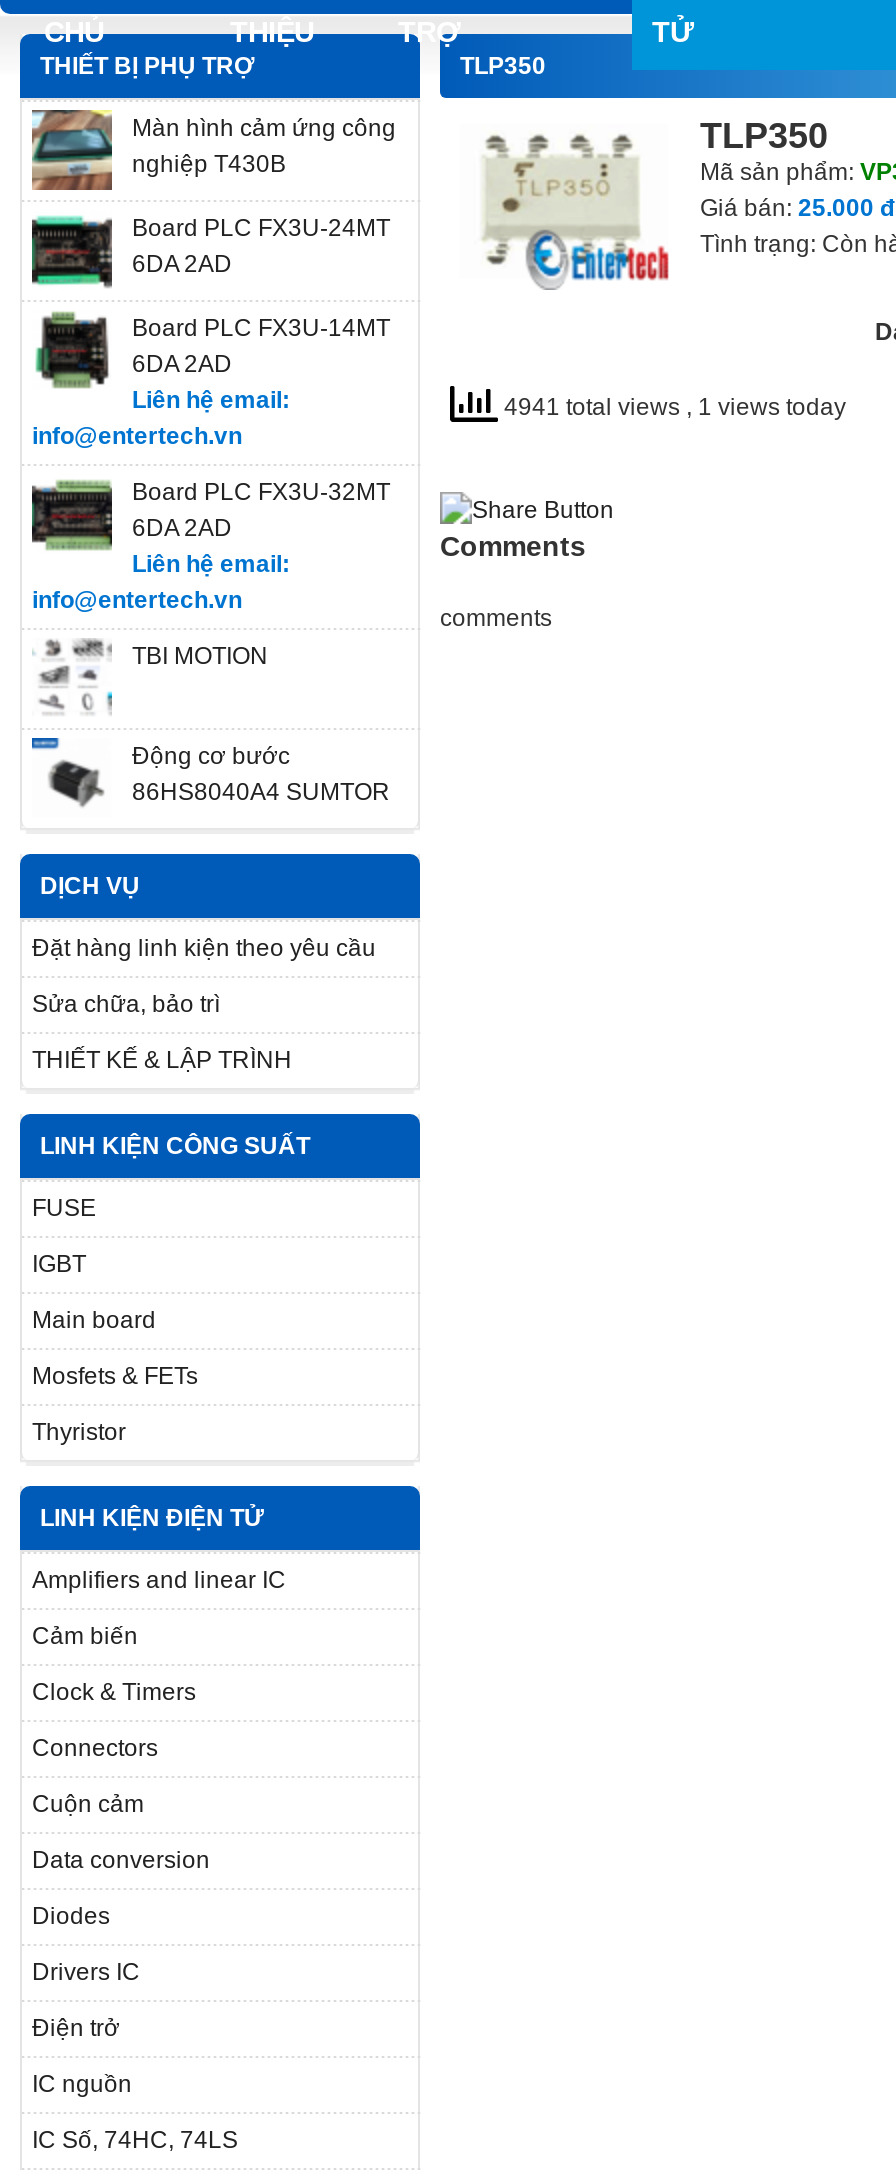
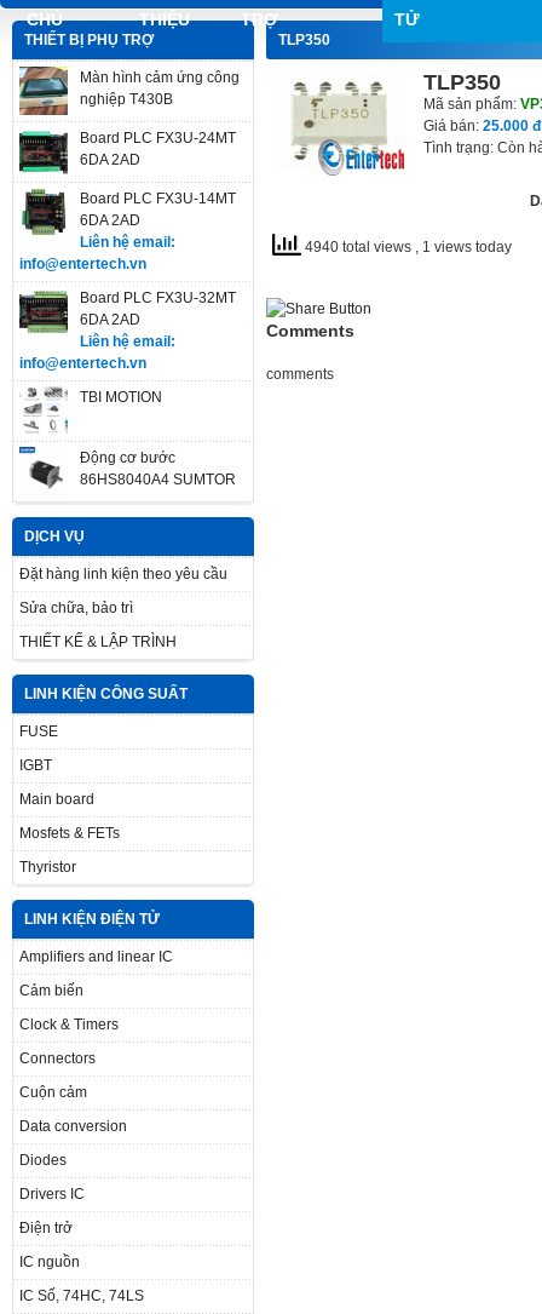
- 4941 total views, 1 views today
+ 4940 total views, 1 views today
